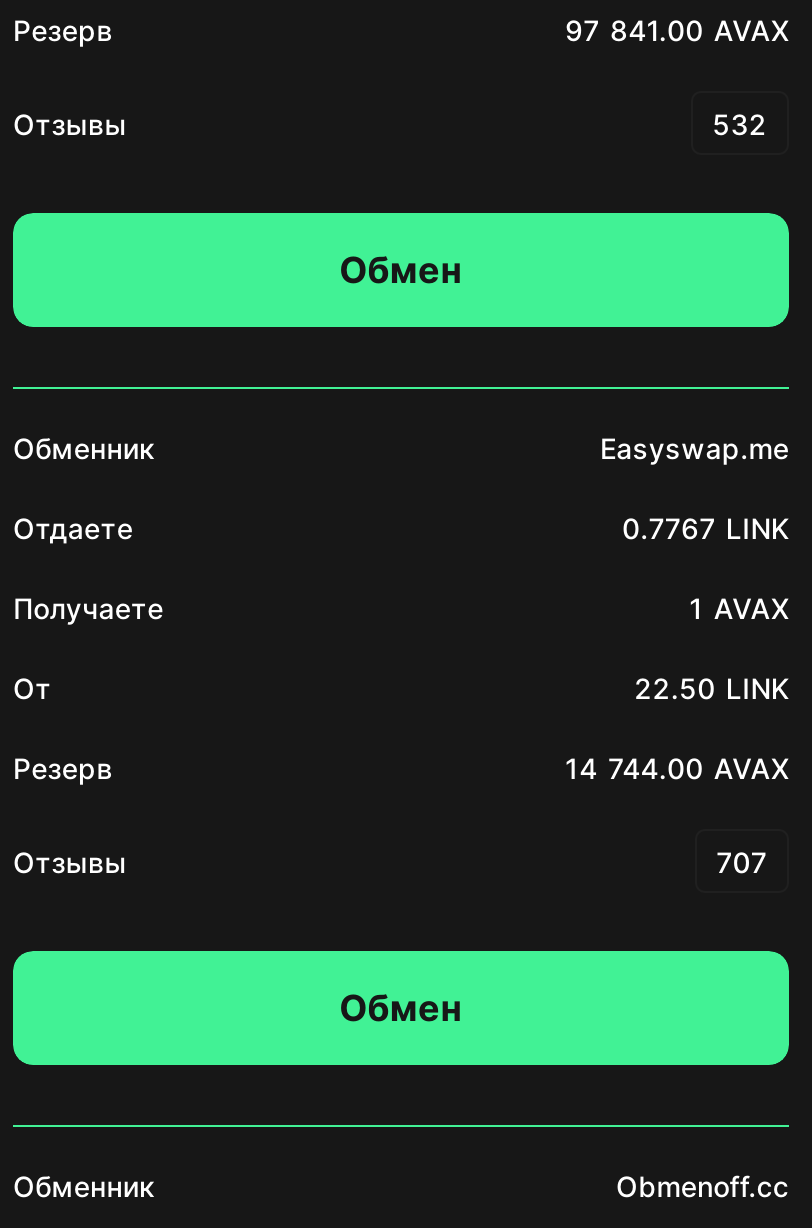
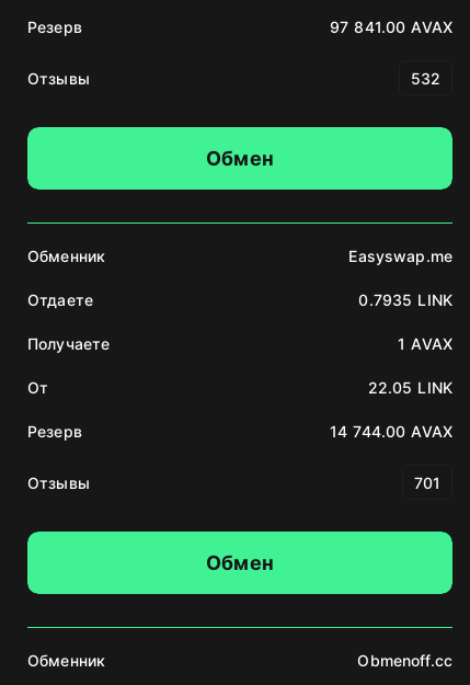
- 0.7767 LINK
+ 0.7935 LINK

- 22.50 LINK
+ 22.05 LINK

- 707
+ 701
